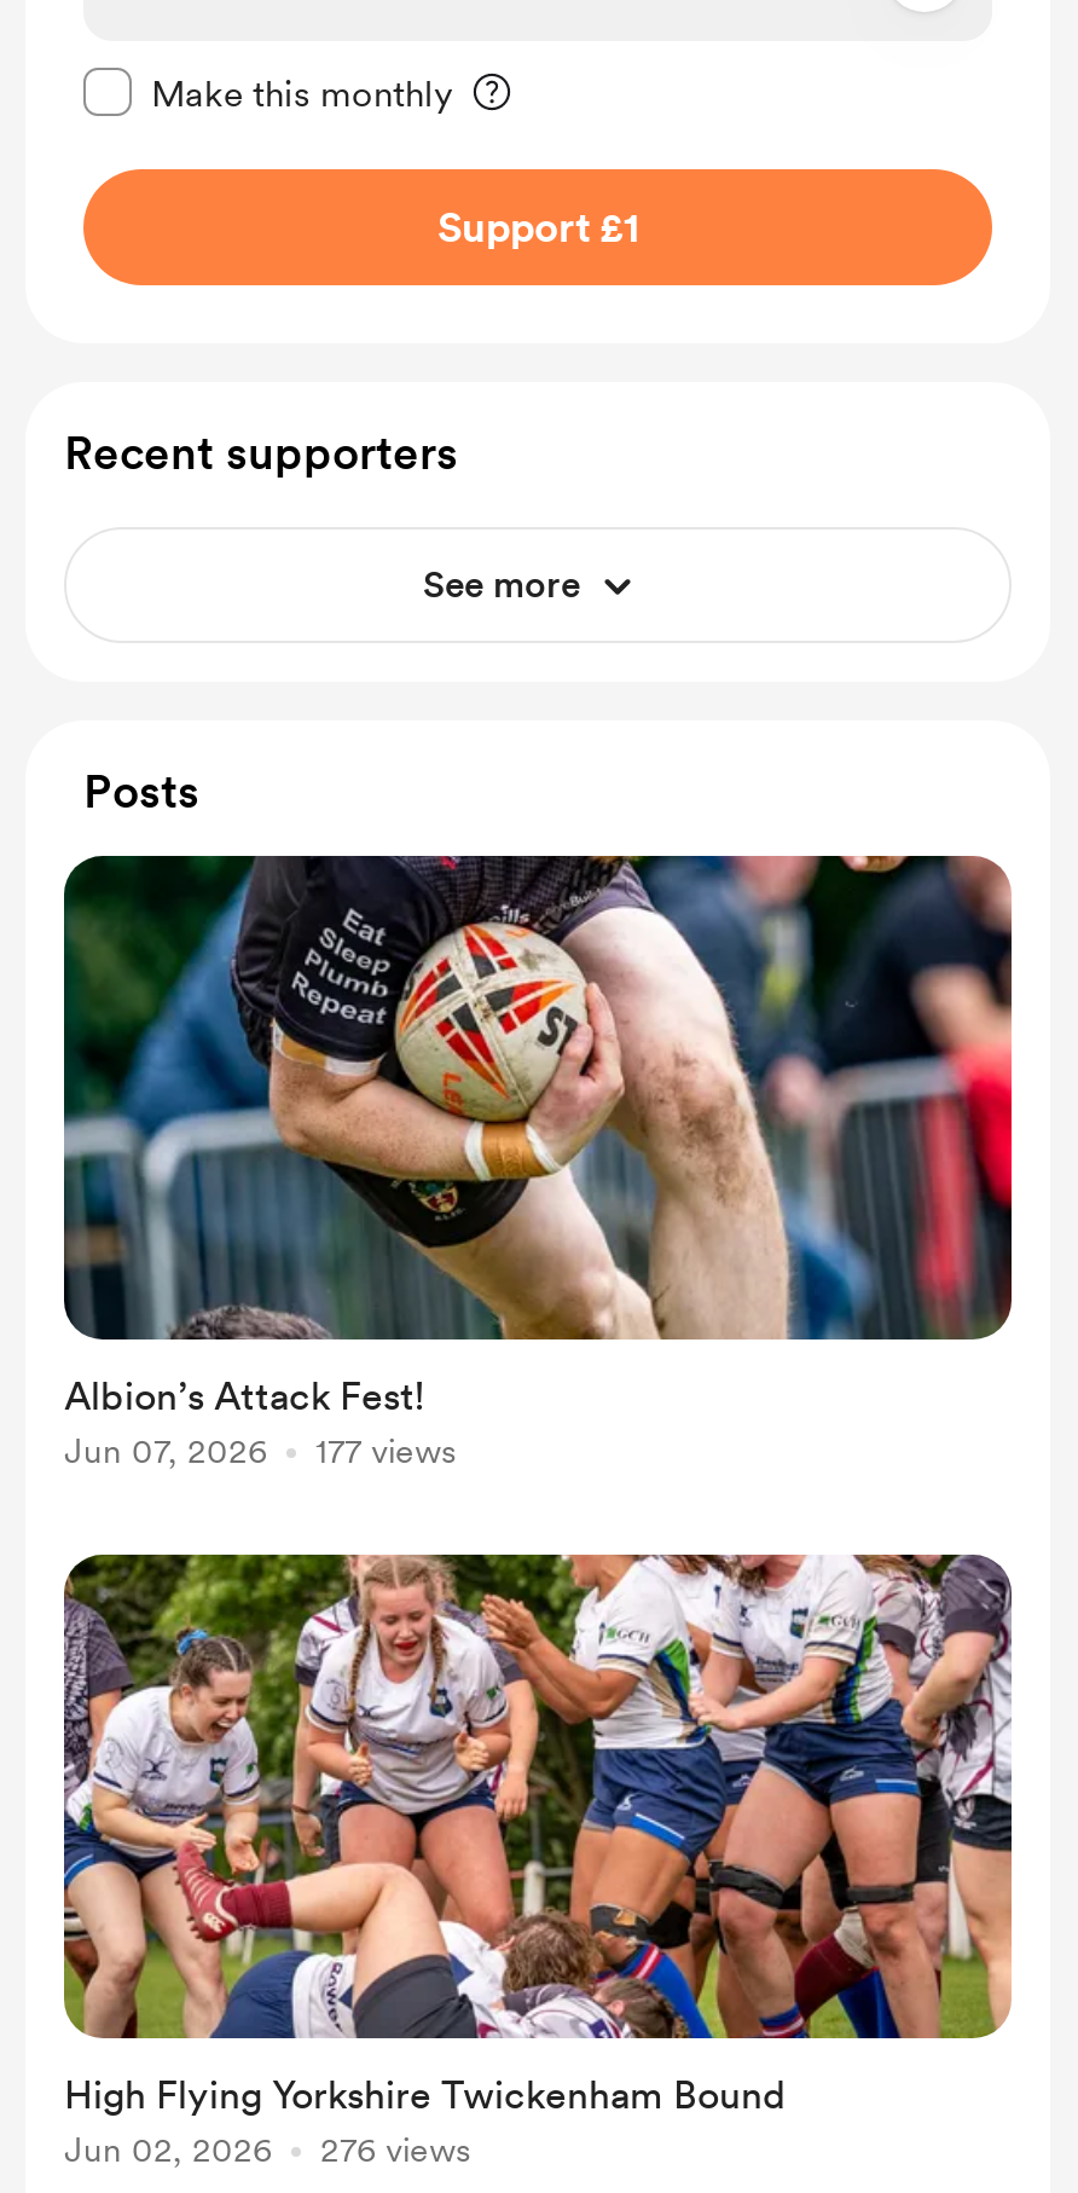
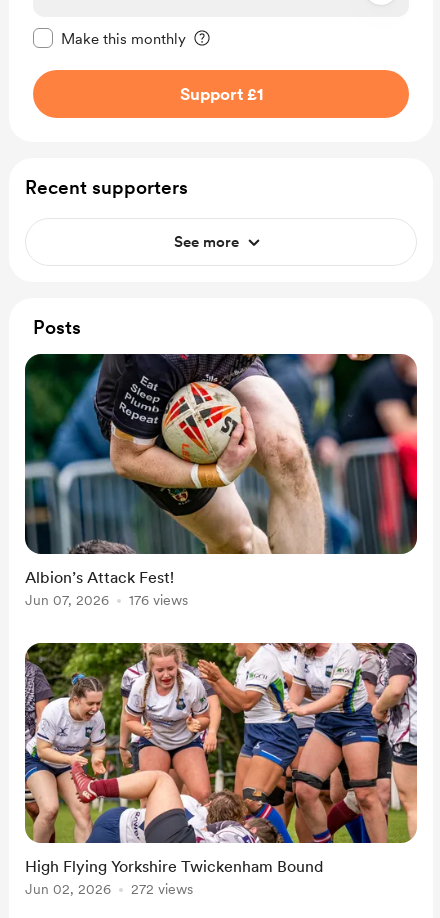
- Jun 07, 2026 177 views
+ Jun 07, 2026 176 views

- Jun 02, 2026 276 views
+ Jun 02, 2026 272 views
